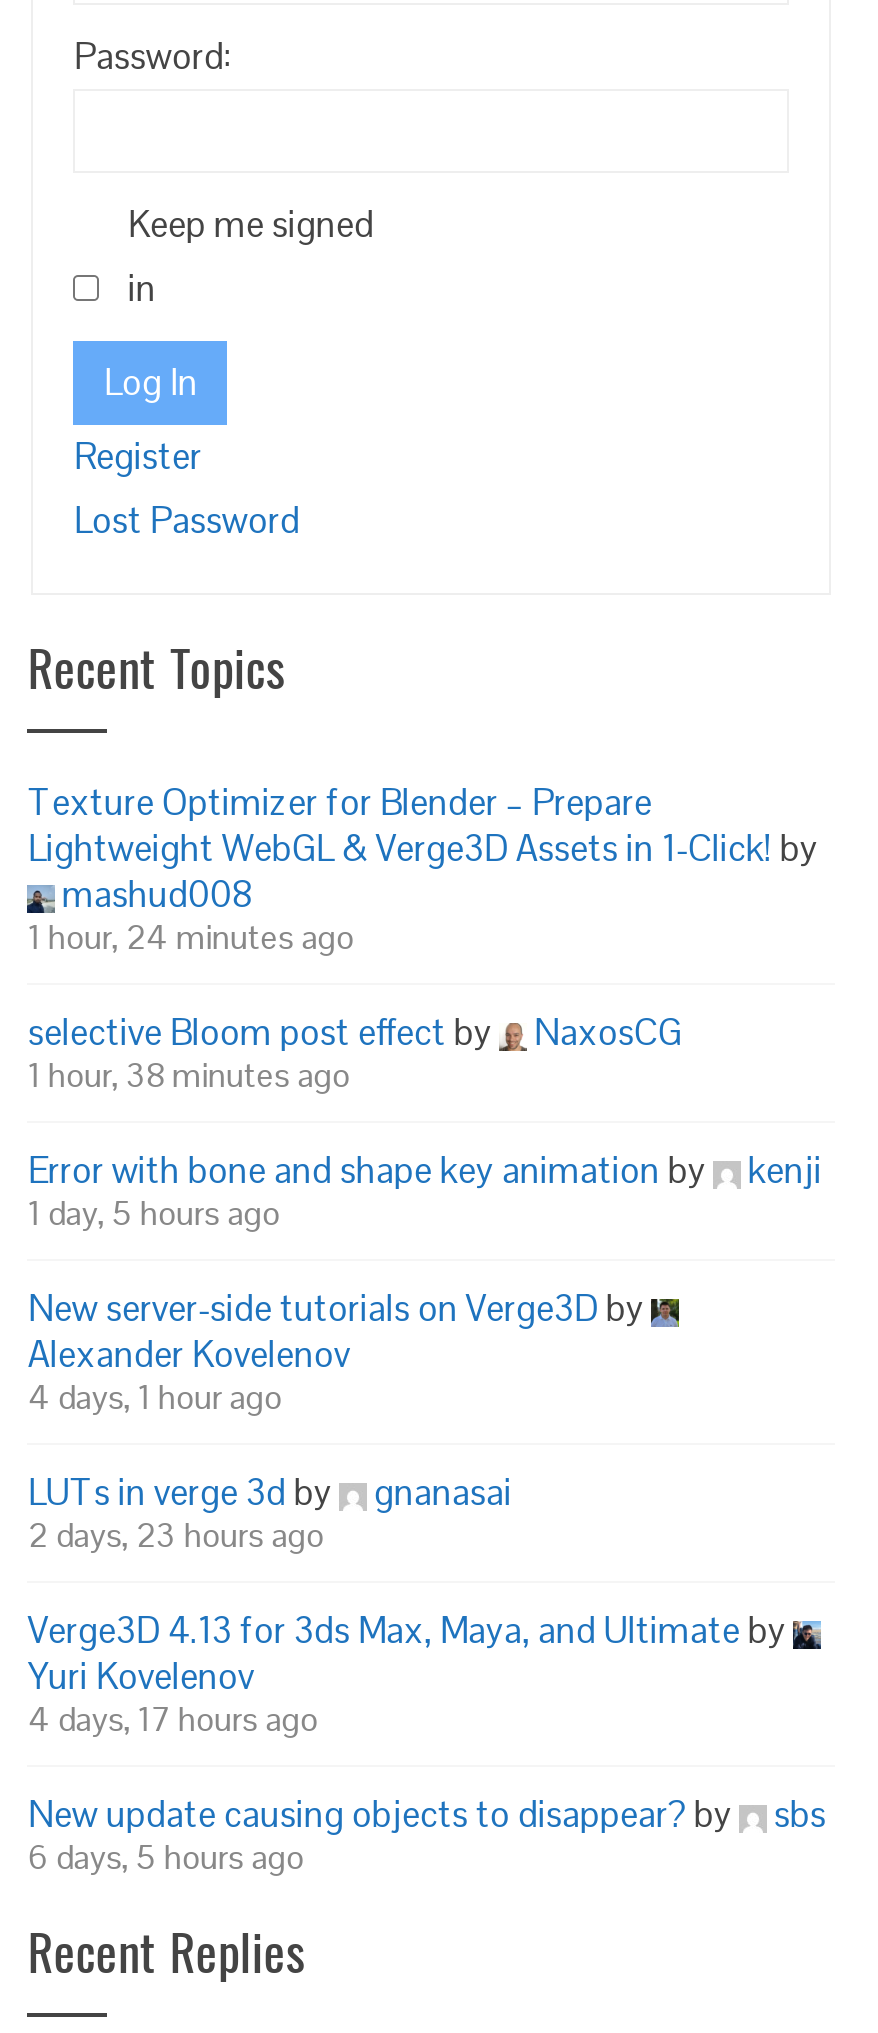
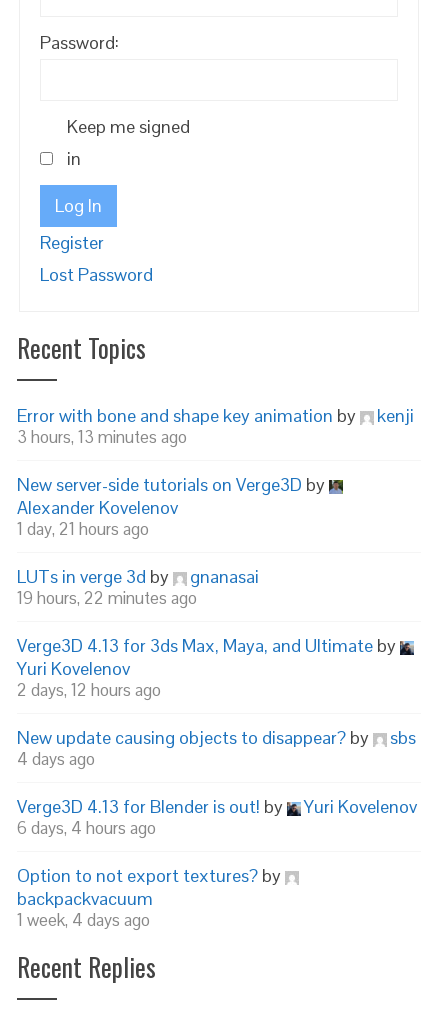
- Texture Optimizer for Blender – Prepare
- Lightweight WebGL & Verge3D Assets in 1-Click! by
- mashud008
- 1 hour, 24 minutes ago
- selective Bloom post effect by
- NaxosCG
- 1 hour, 38 minutes ago

moved up: Error with bone and shape key animation by | kenji

- 1 day, 5 hours ago
+ 3 hours, 13 minutes ago

moved up: New server-side tutorials on Verge3D by | Alexander Kovelenov

- 4 days, 1 hour ago
+ 1 day, 21 hours ago

moved up: LUTs in verge 3d by | gnanasai

- 2 days, 23 hours ago
+ 19 hours, 22 minutes ago

moved up: Verge3D 4.13 for 3ds Max, Maya, and Ultimate by | Yuri Kovelenov

- 4 days, 17 hours ago
+ 2 days, 12 hours ago

moved up: New update causing objects to disappear? by | sbs

- 6 days, 5 hours ago
+ 4 days ago
+ Verge3D 4.13 for Blender is out! by
+ Yuri Kovelenov
+ 6 days, 4 hours ago
+ Option to not export textures? by
+ backpackvacuum
+ 1 week, 4 days ago
